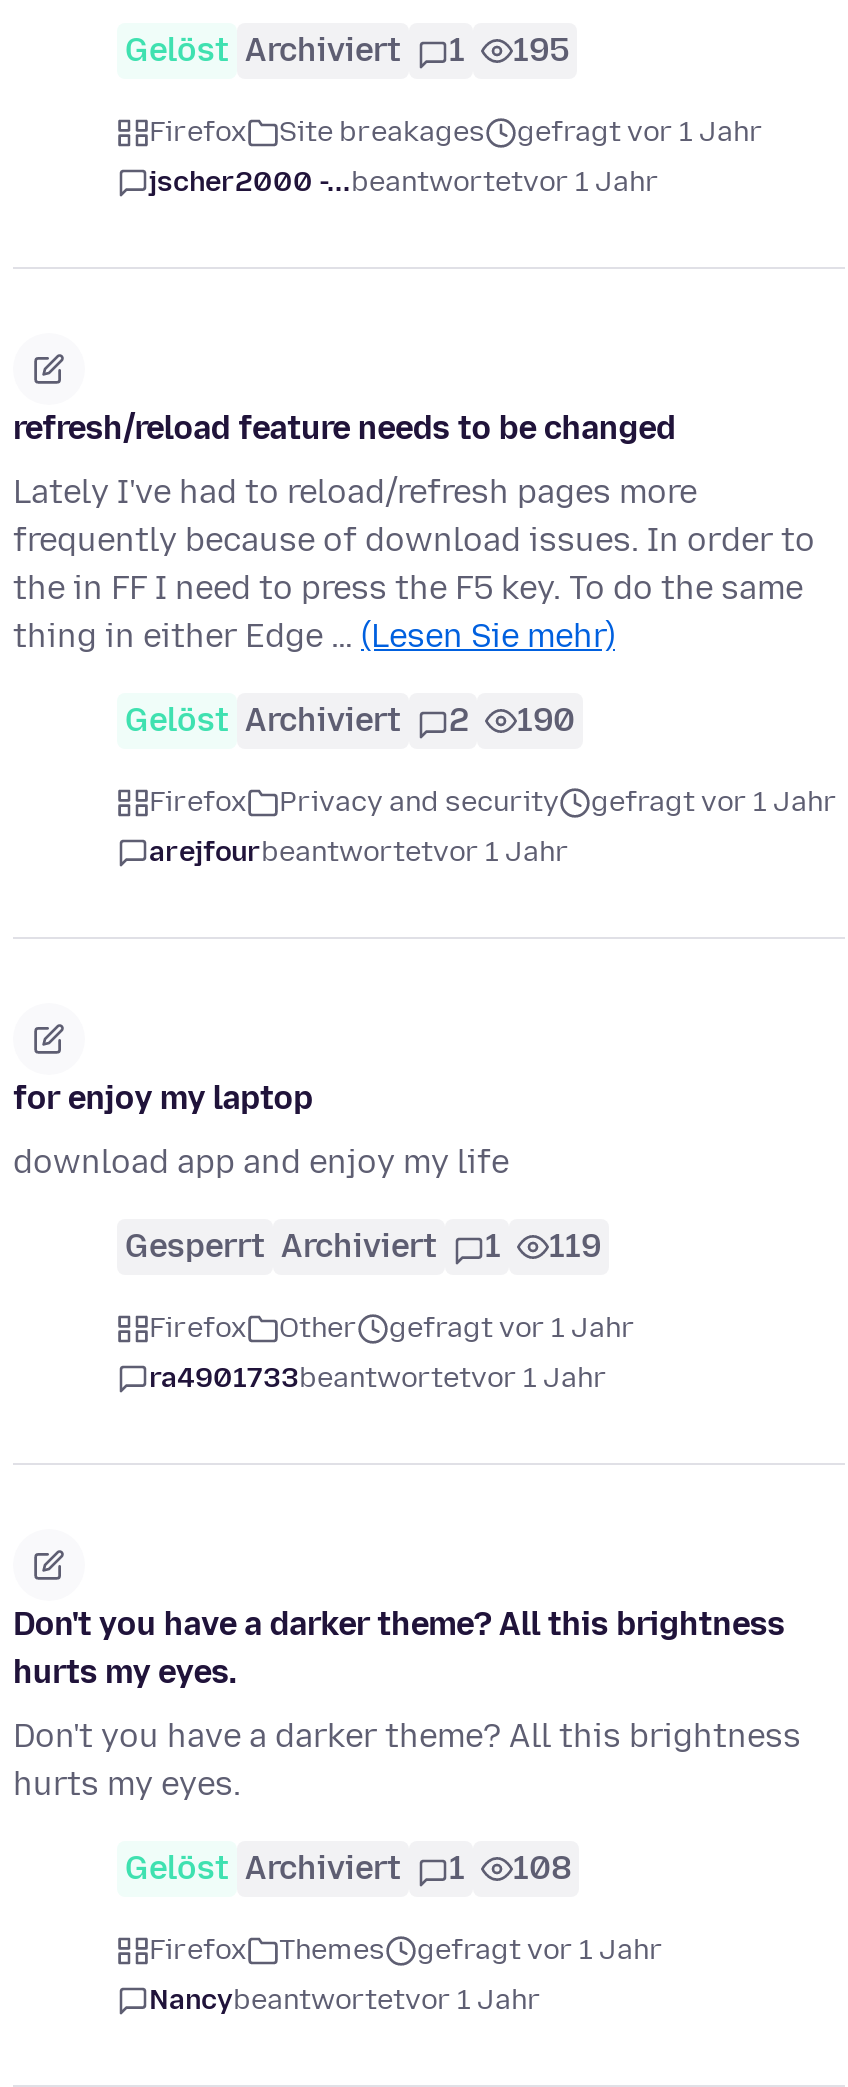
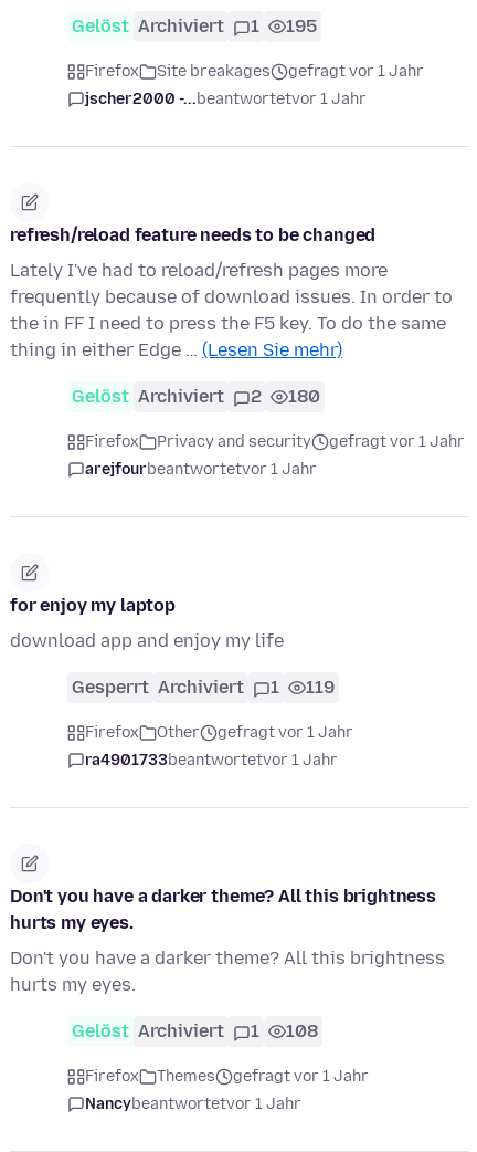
- Gelöst Archiviert 2 190
+ Gelöst Archiviert 2 180
